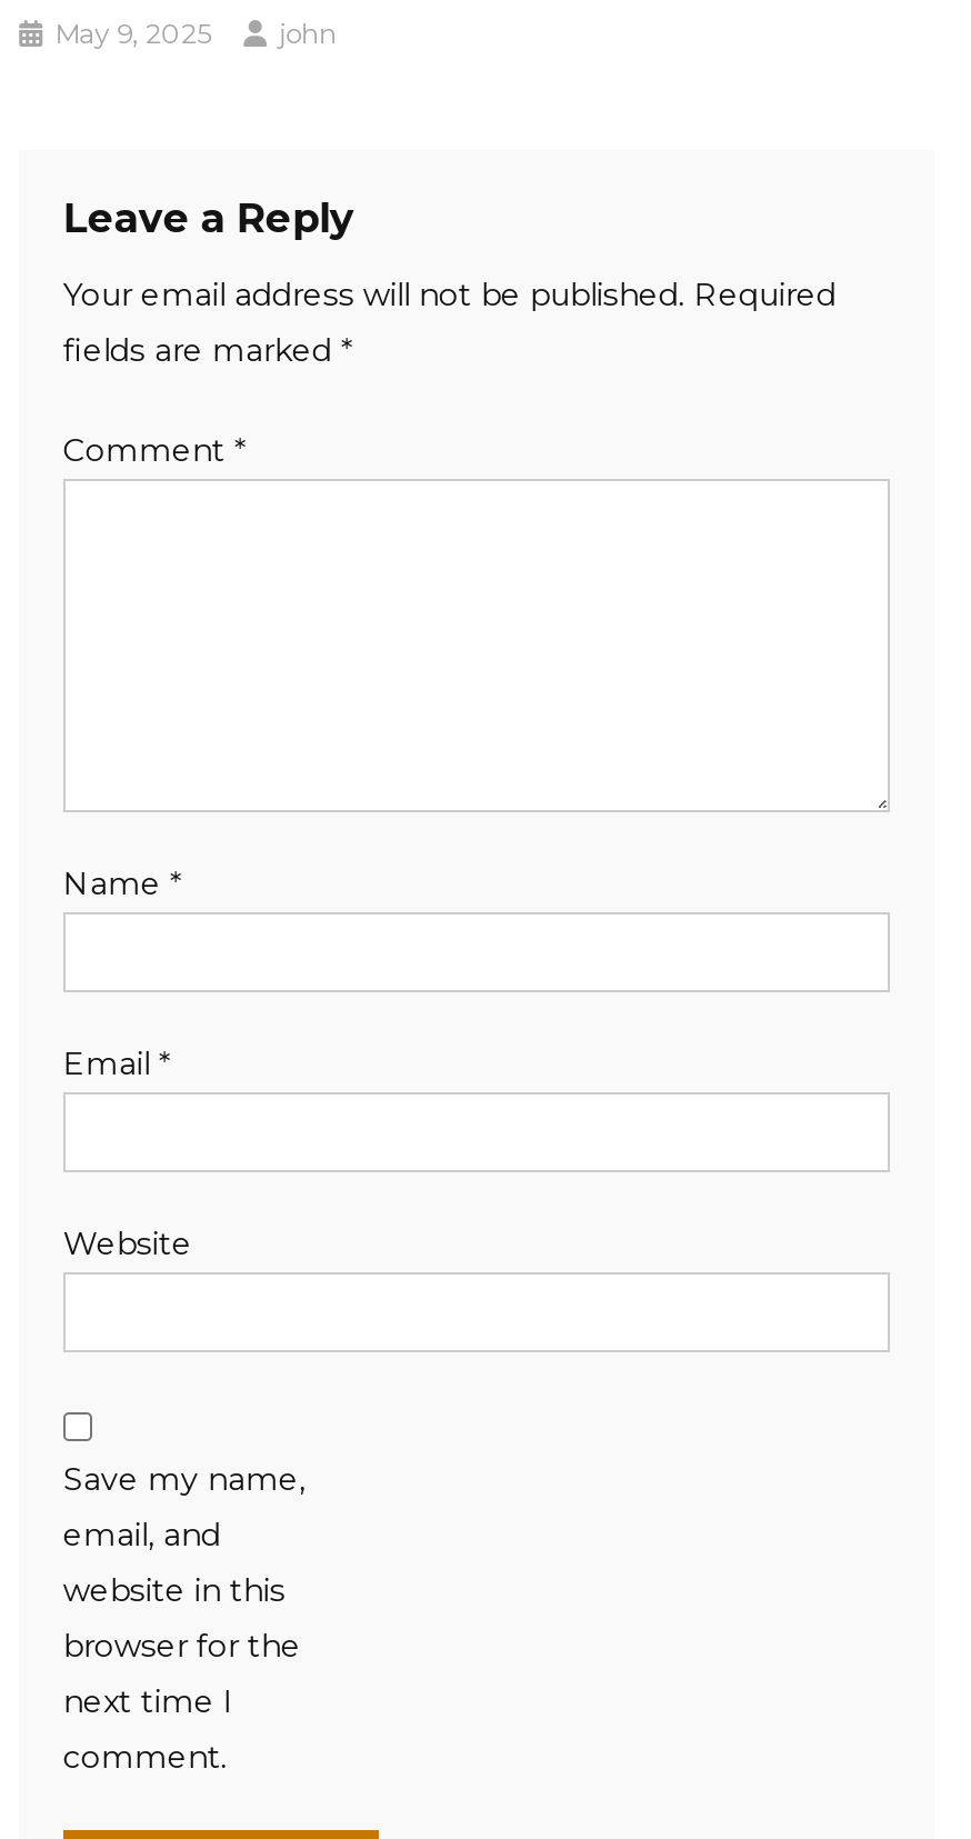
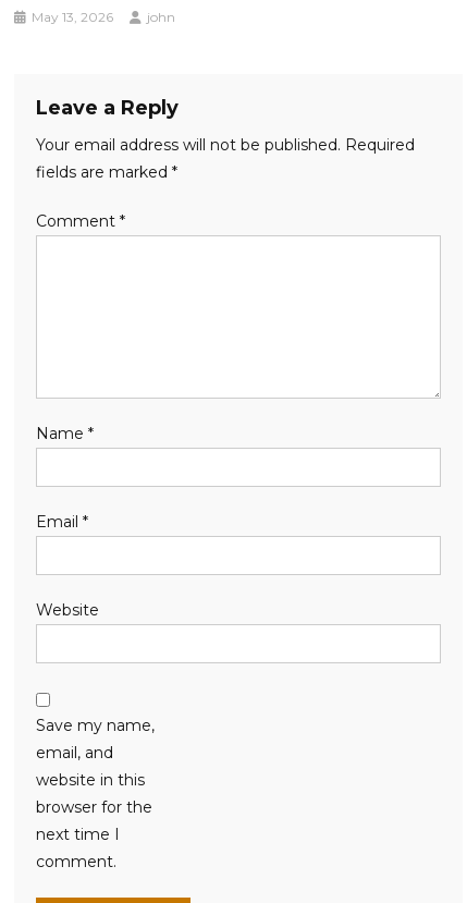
- May 9, 2025
+ May 13, 2026
